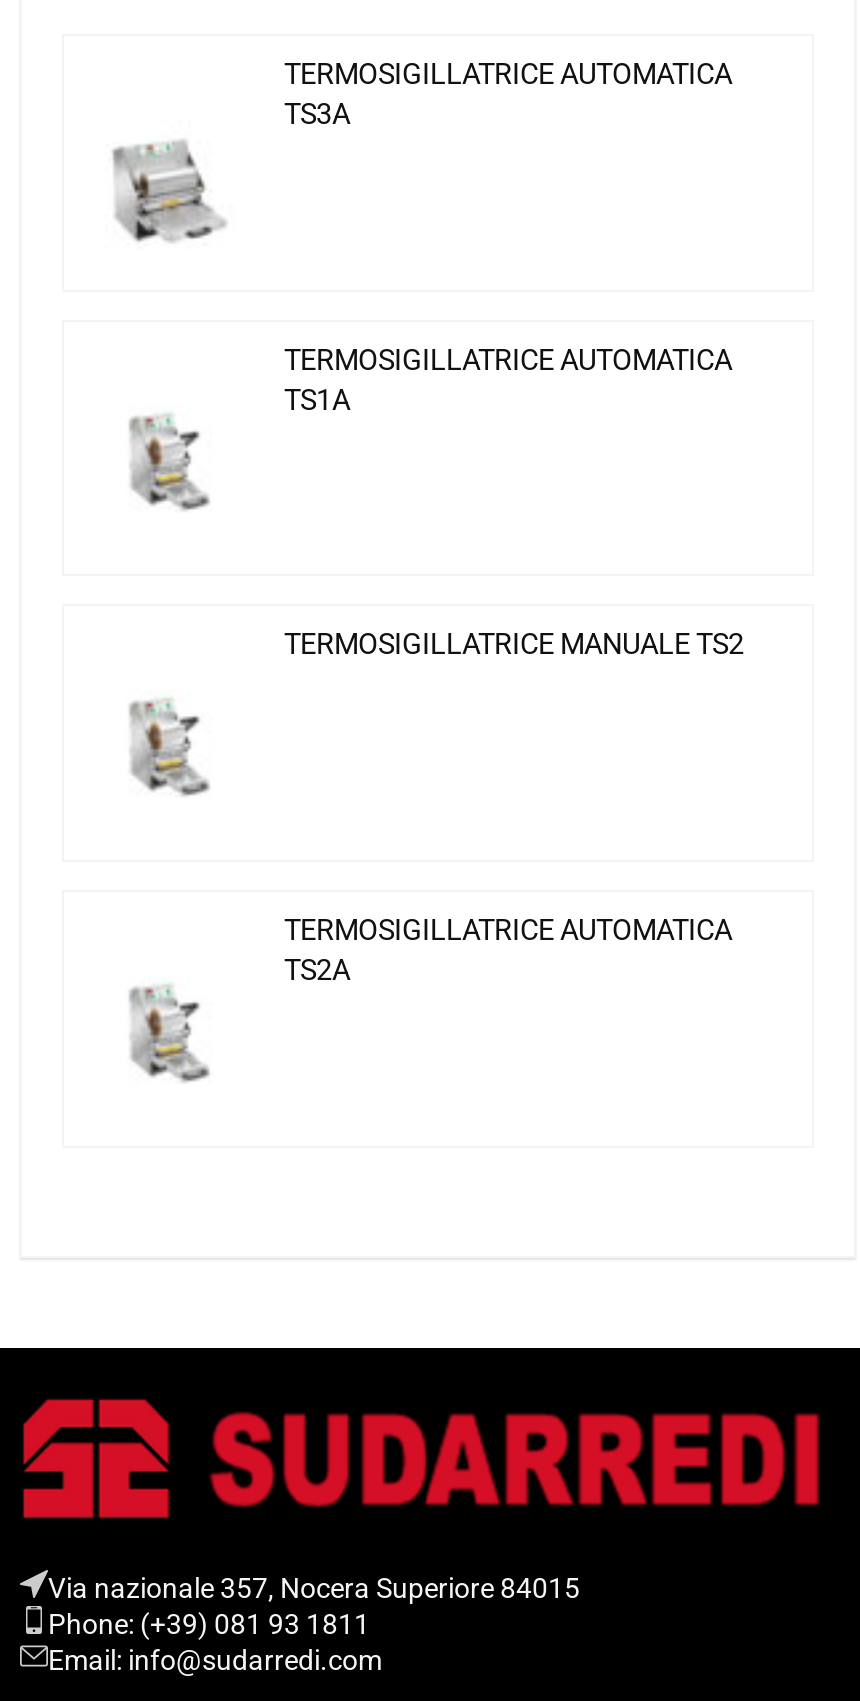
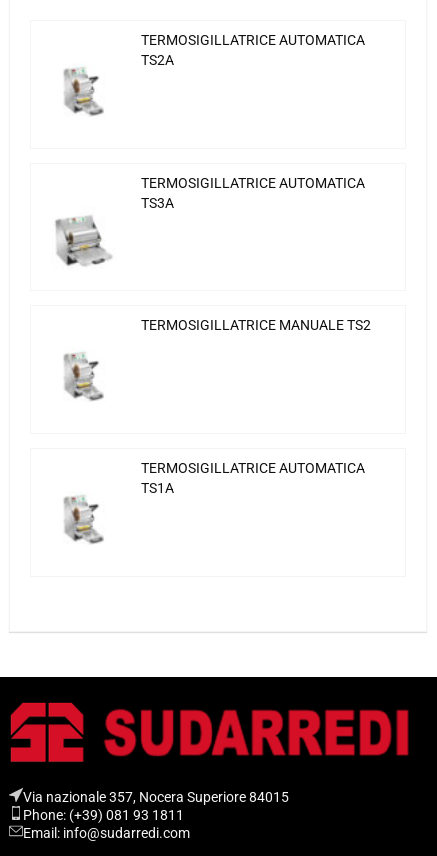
- TS3A
+ TS2A

moved down: [image]

- TS1A
+ TS3A

moved up: [image]

- TS2A
+ TS1A
